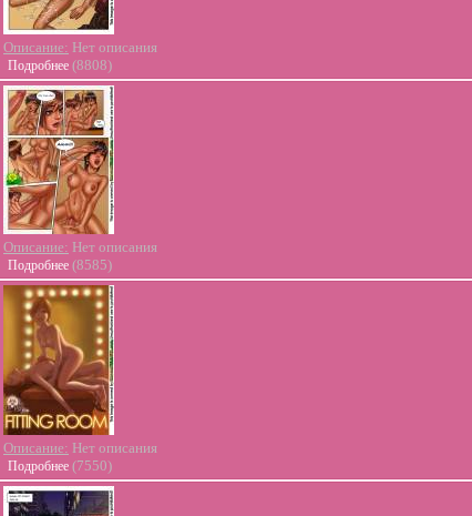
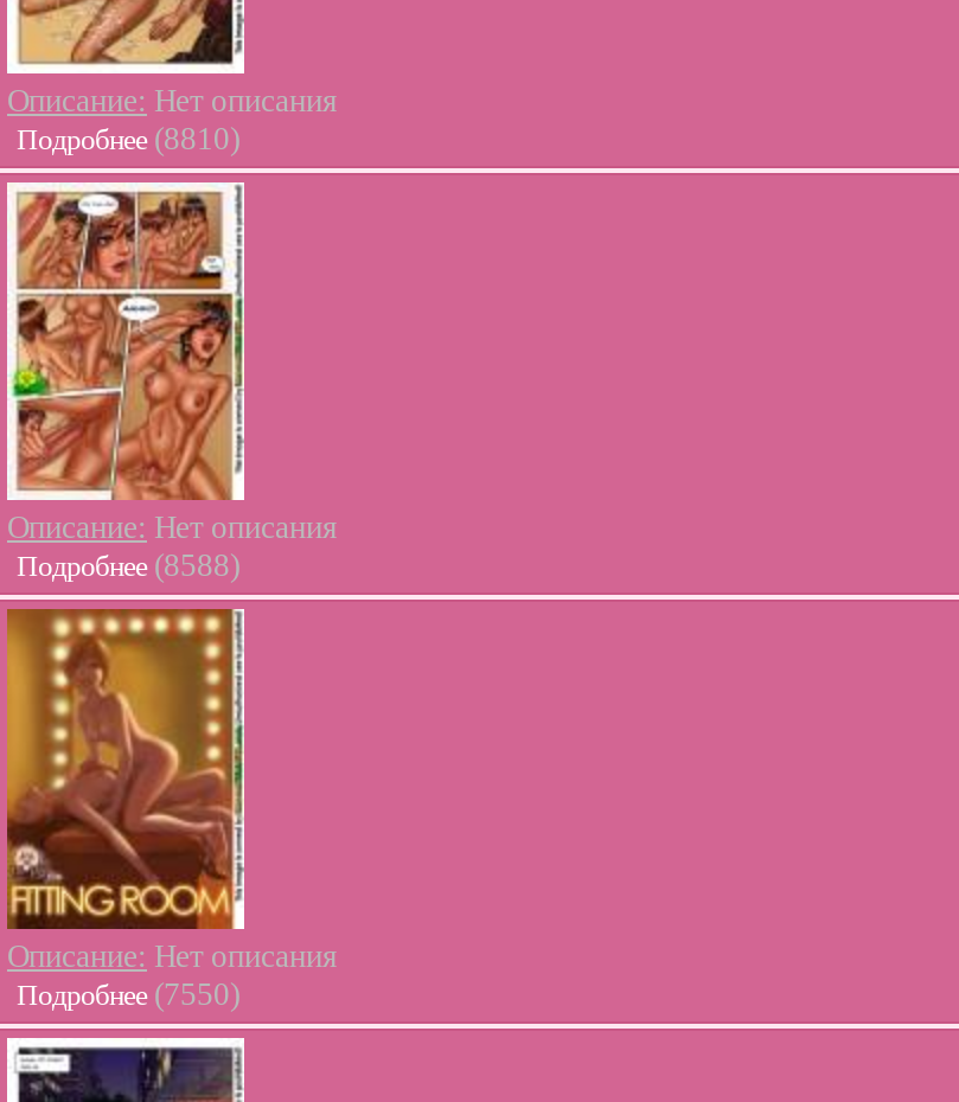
- Подробнее (8808)
+ Подробнее (8810)

- Подробнее (8585)
+ Подробнее (8588)
